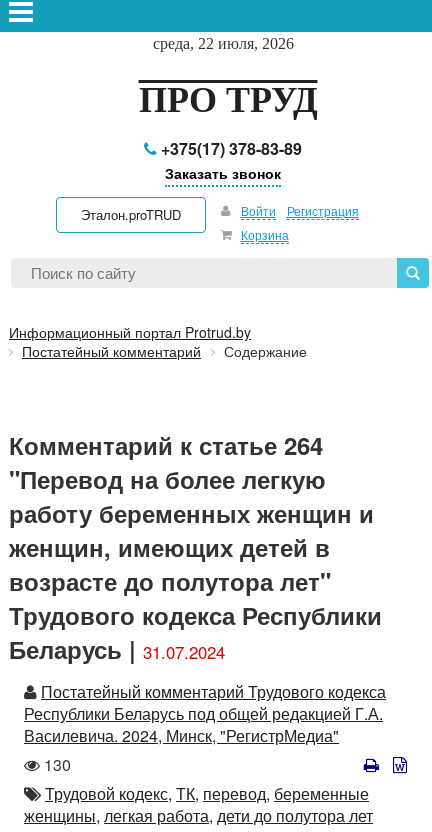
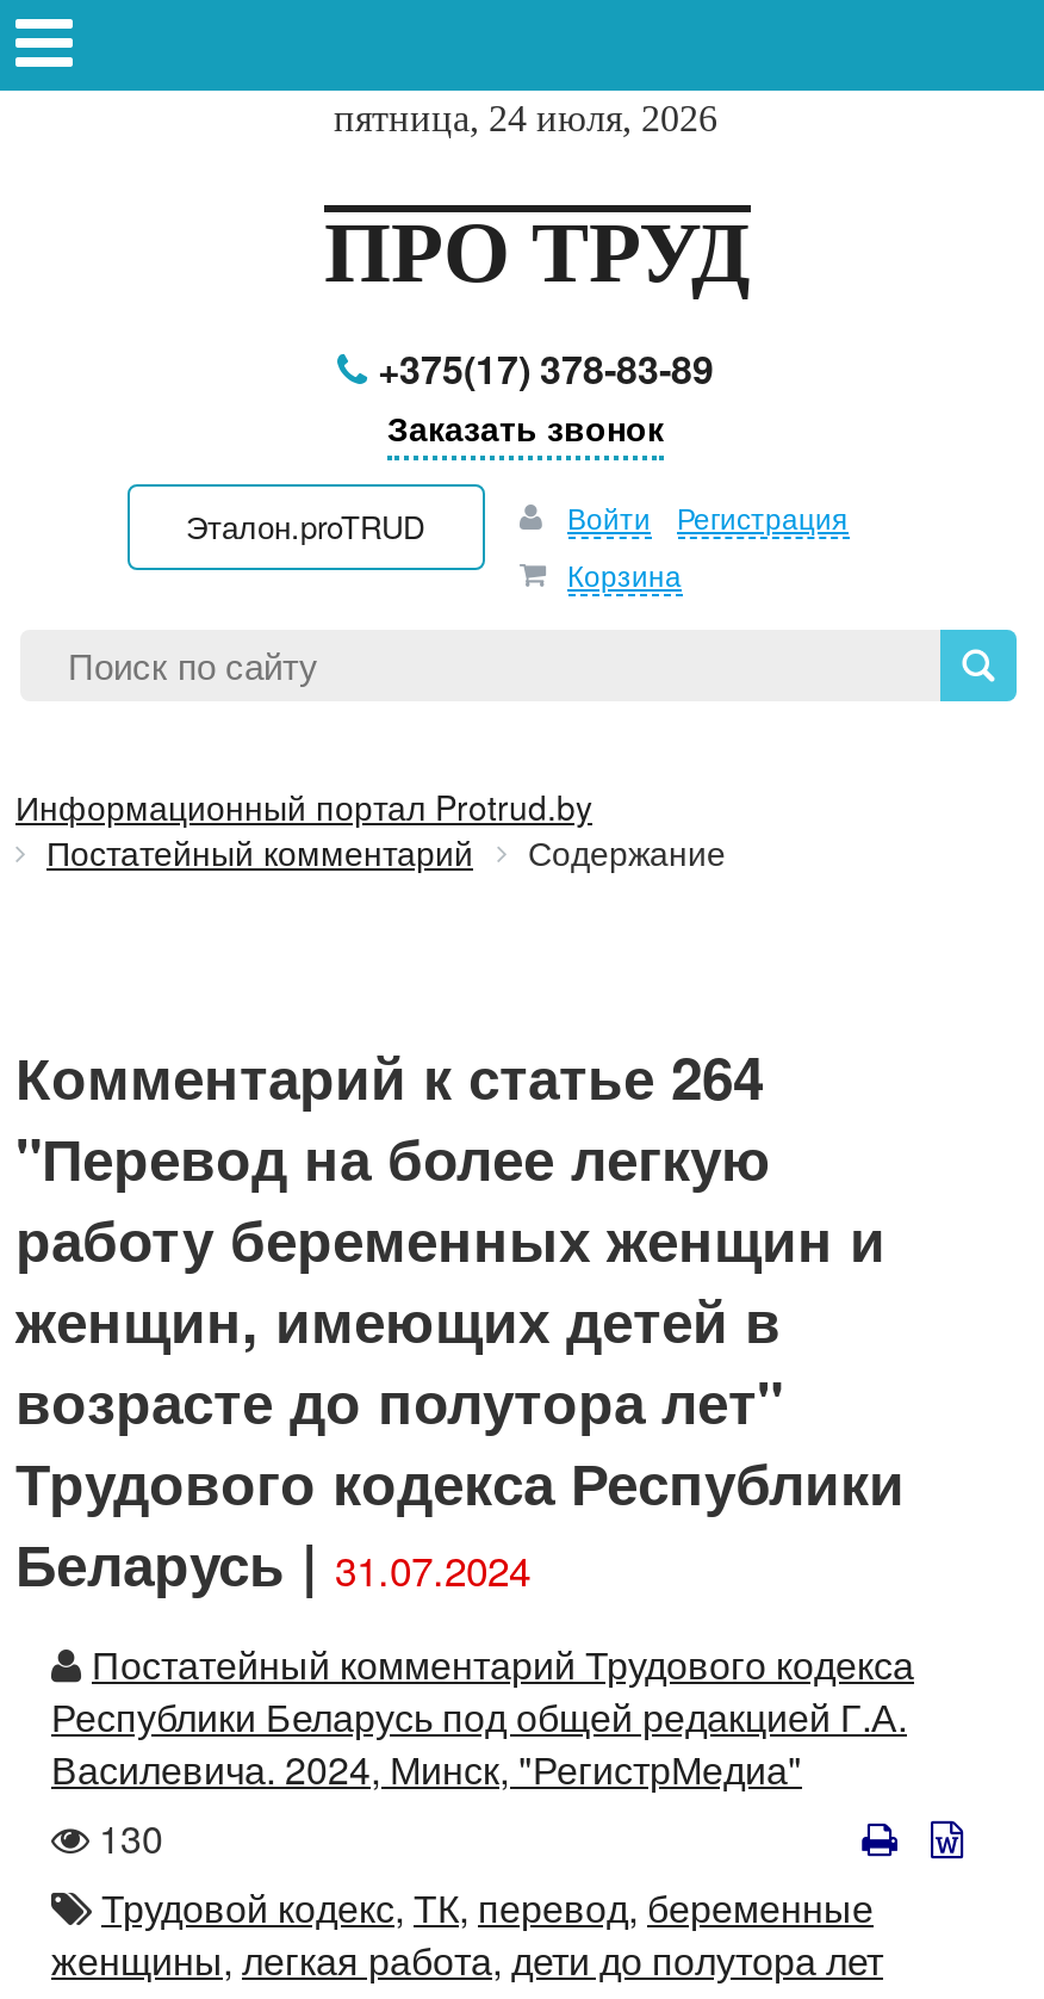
- среда, 22 июля, 2026
+ пятница, 24 июля, 2026
